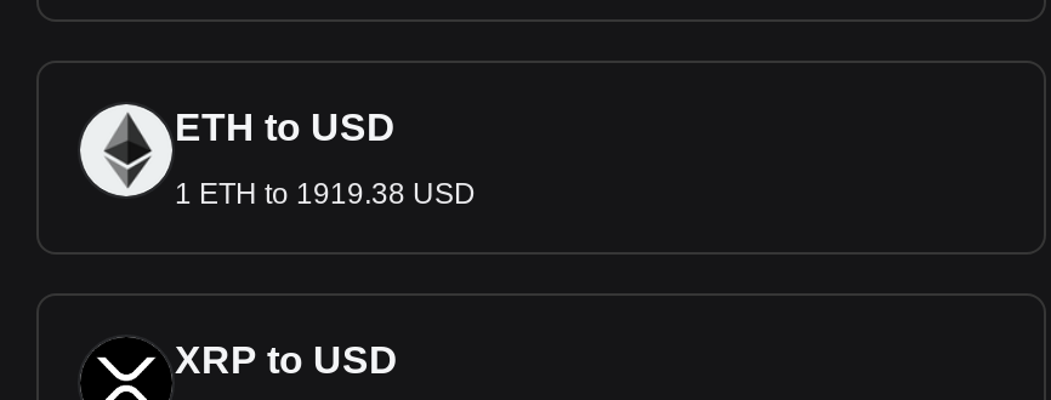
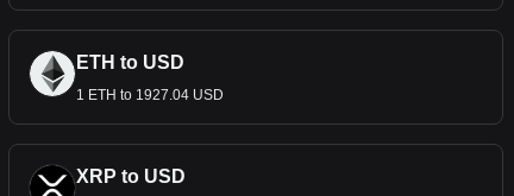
- 1 ETH to 1919.38 USD
+ 1 ETH to 1927.04 USD
